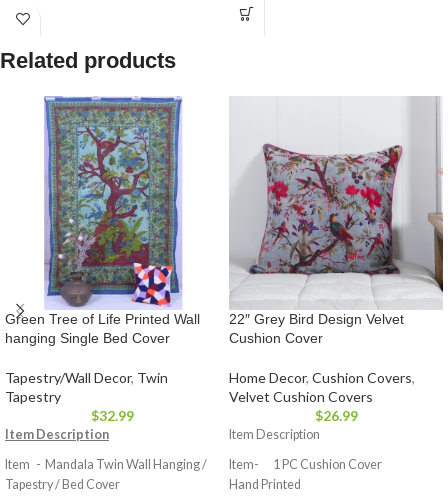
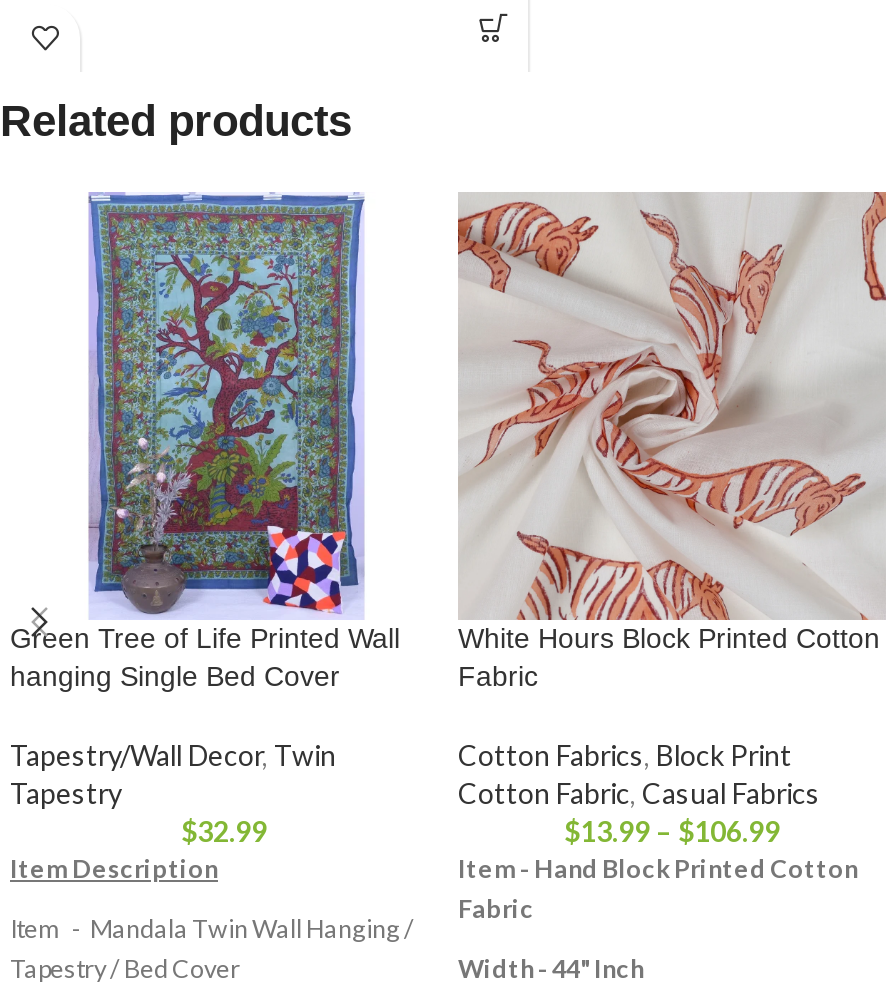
- [image]
- 22″ Grey Bird Design Velvet
- Cushion Cover
+ [image]
+ White Hours Block Printed Cotton
+ Fabric

- Home Decor, Cushion Covers,
- Velvet Cushion Covers
- $26.99
- Item Description
+ Cotton Fabrics, Block Print
+ Cotton Fabric, Casual Fabrics
+ $13.99 – $106.99
+ Item - Hand Block Printed Cotton
+ Fabric

- Item- 1 PC Cushion Cover
- Hand Printed
+ Width - 44" Inch
